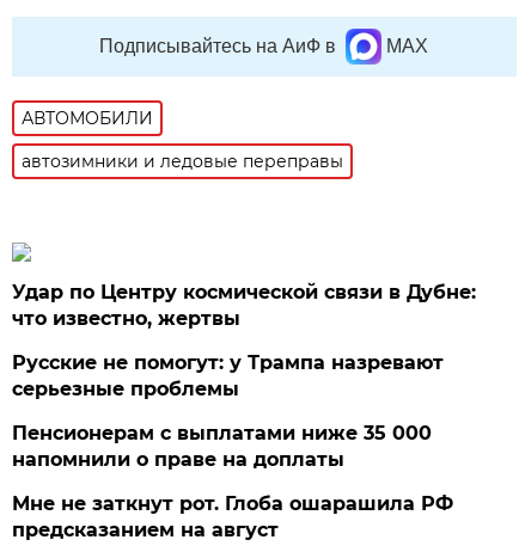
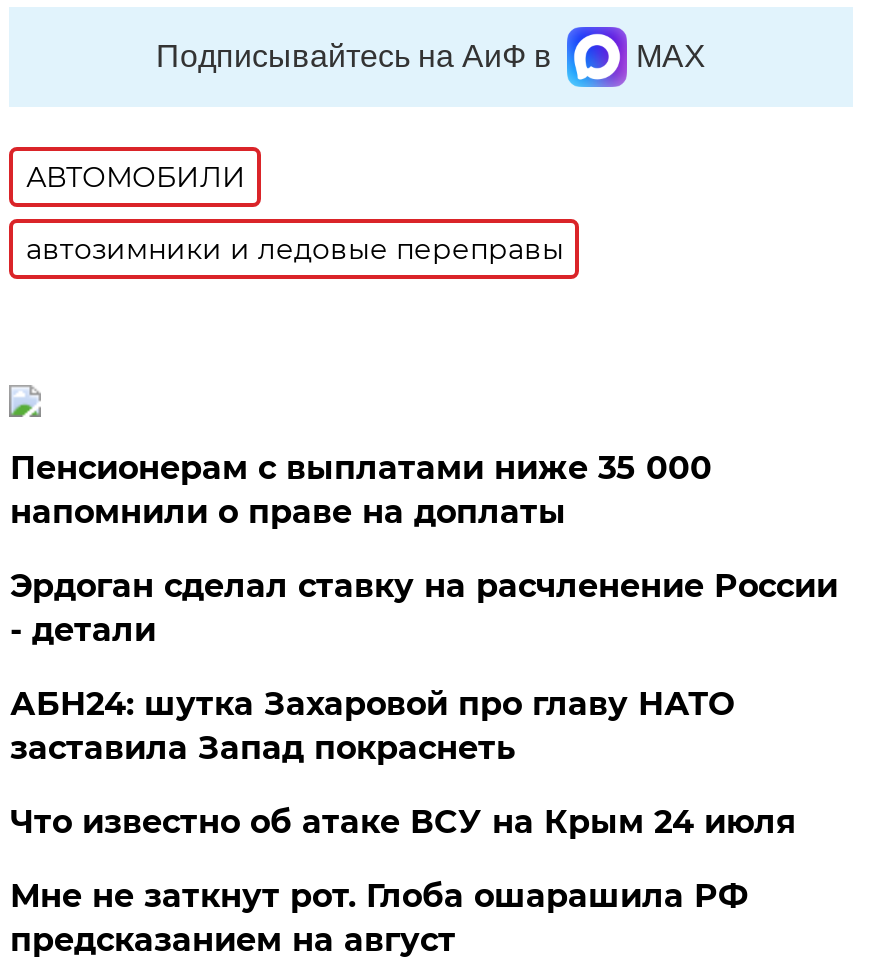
- Удар по Центру космической связи в Дубне:
- что известно, жертвы
- Русские не помогут: у Трампа назревают
- серьезные проблемы

moved up: Пенсионерам с выплатами ниже 35 000 | напомнили о праве на доплаты

+ Эрдоган сделал ставку на расчленение России
+ - детали
+ АБН24: шутка Захаровой про главу НАТО
+ заставила Запад покраснеть
+ Что известно об атаке ВСУ на Крым 24 июля
